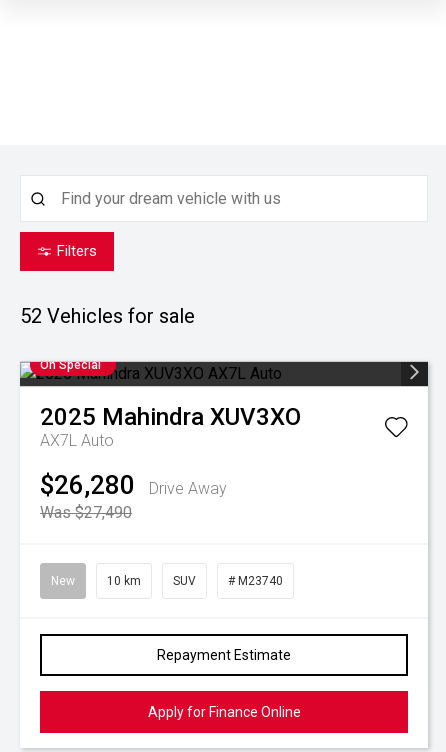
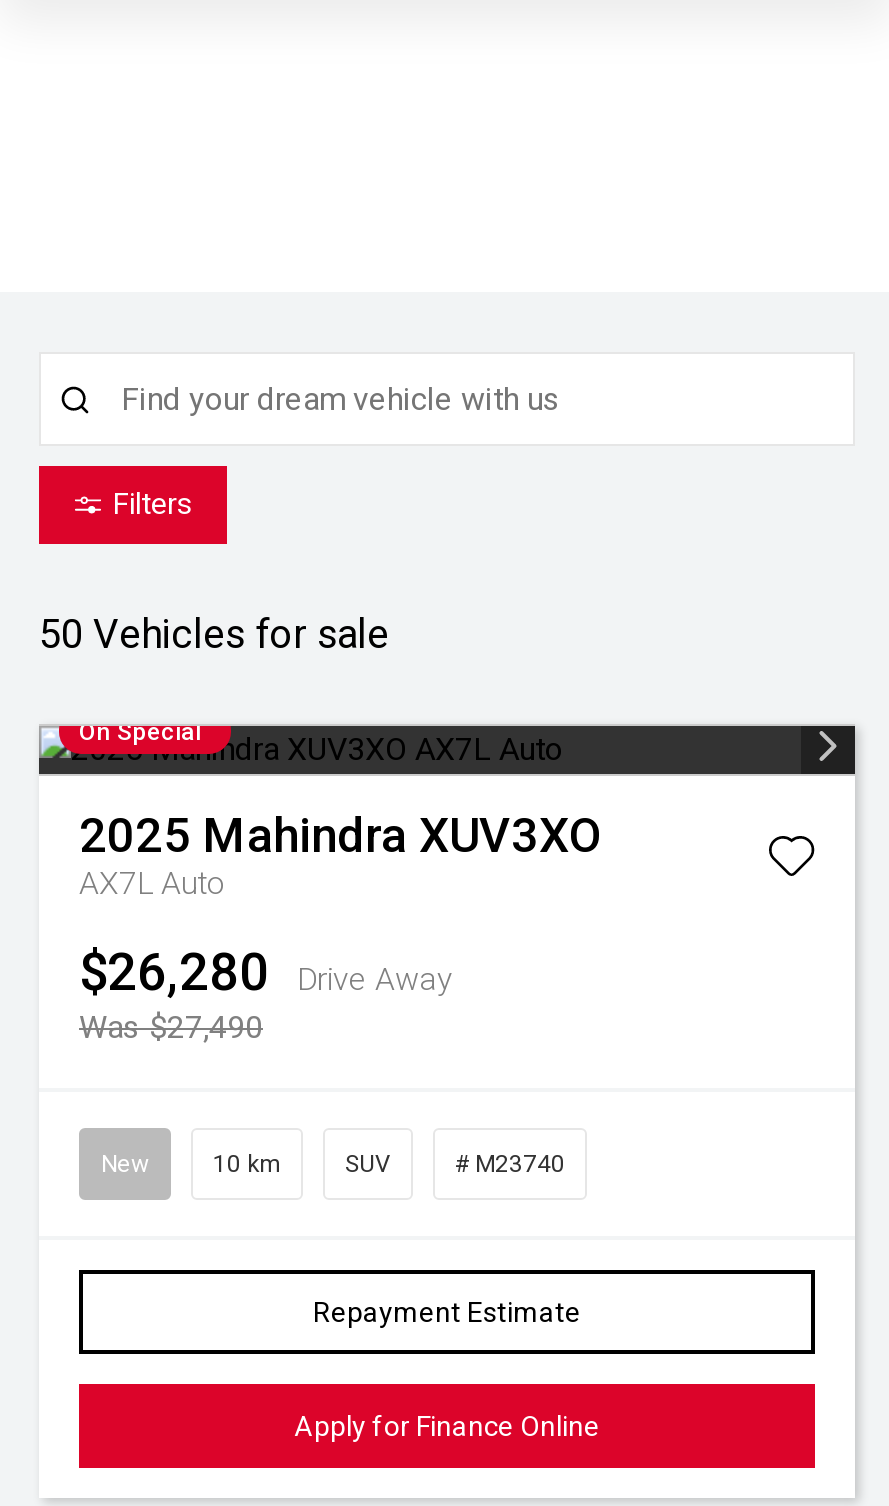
- 52 Vehicles for sale
+ 50 Vehicles for sale
